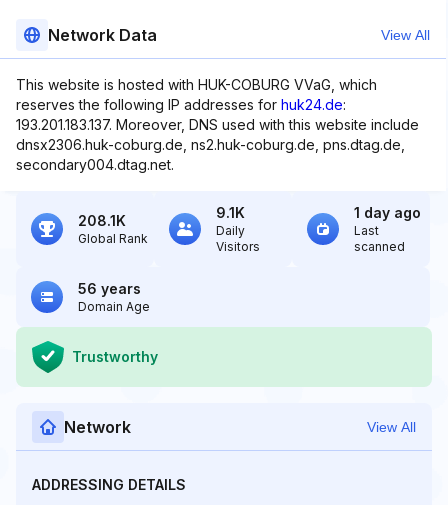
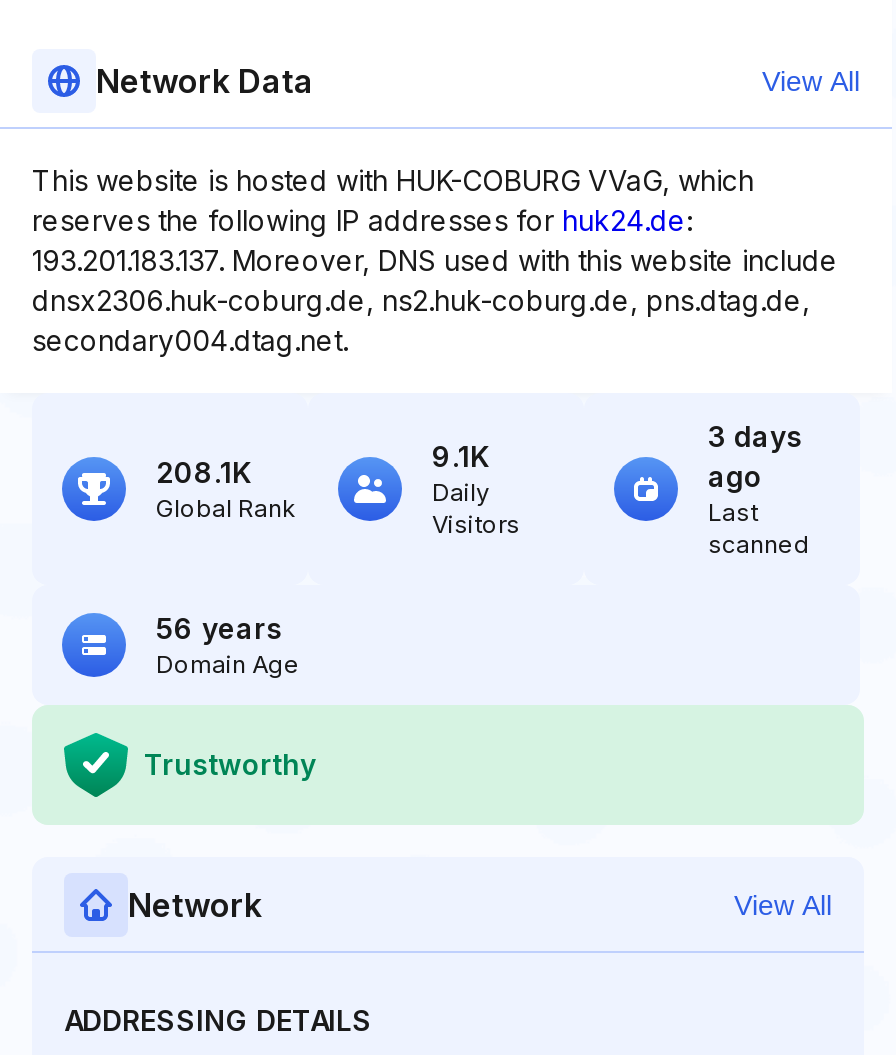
- 1 day ago
+ 3 days
+ ago
